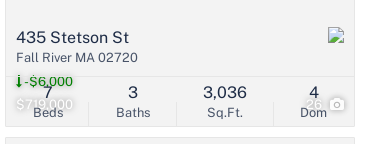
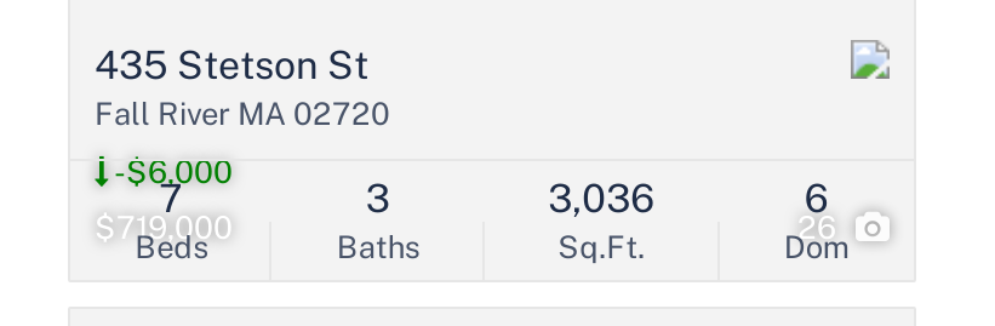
- 4
+ 6
